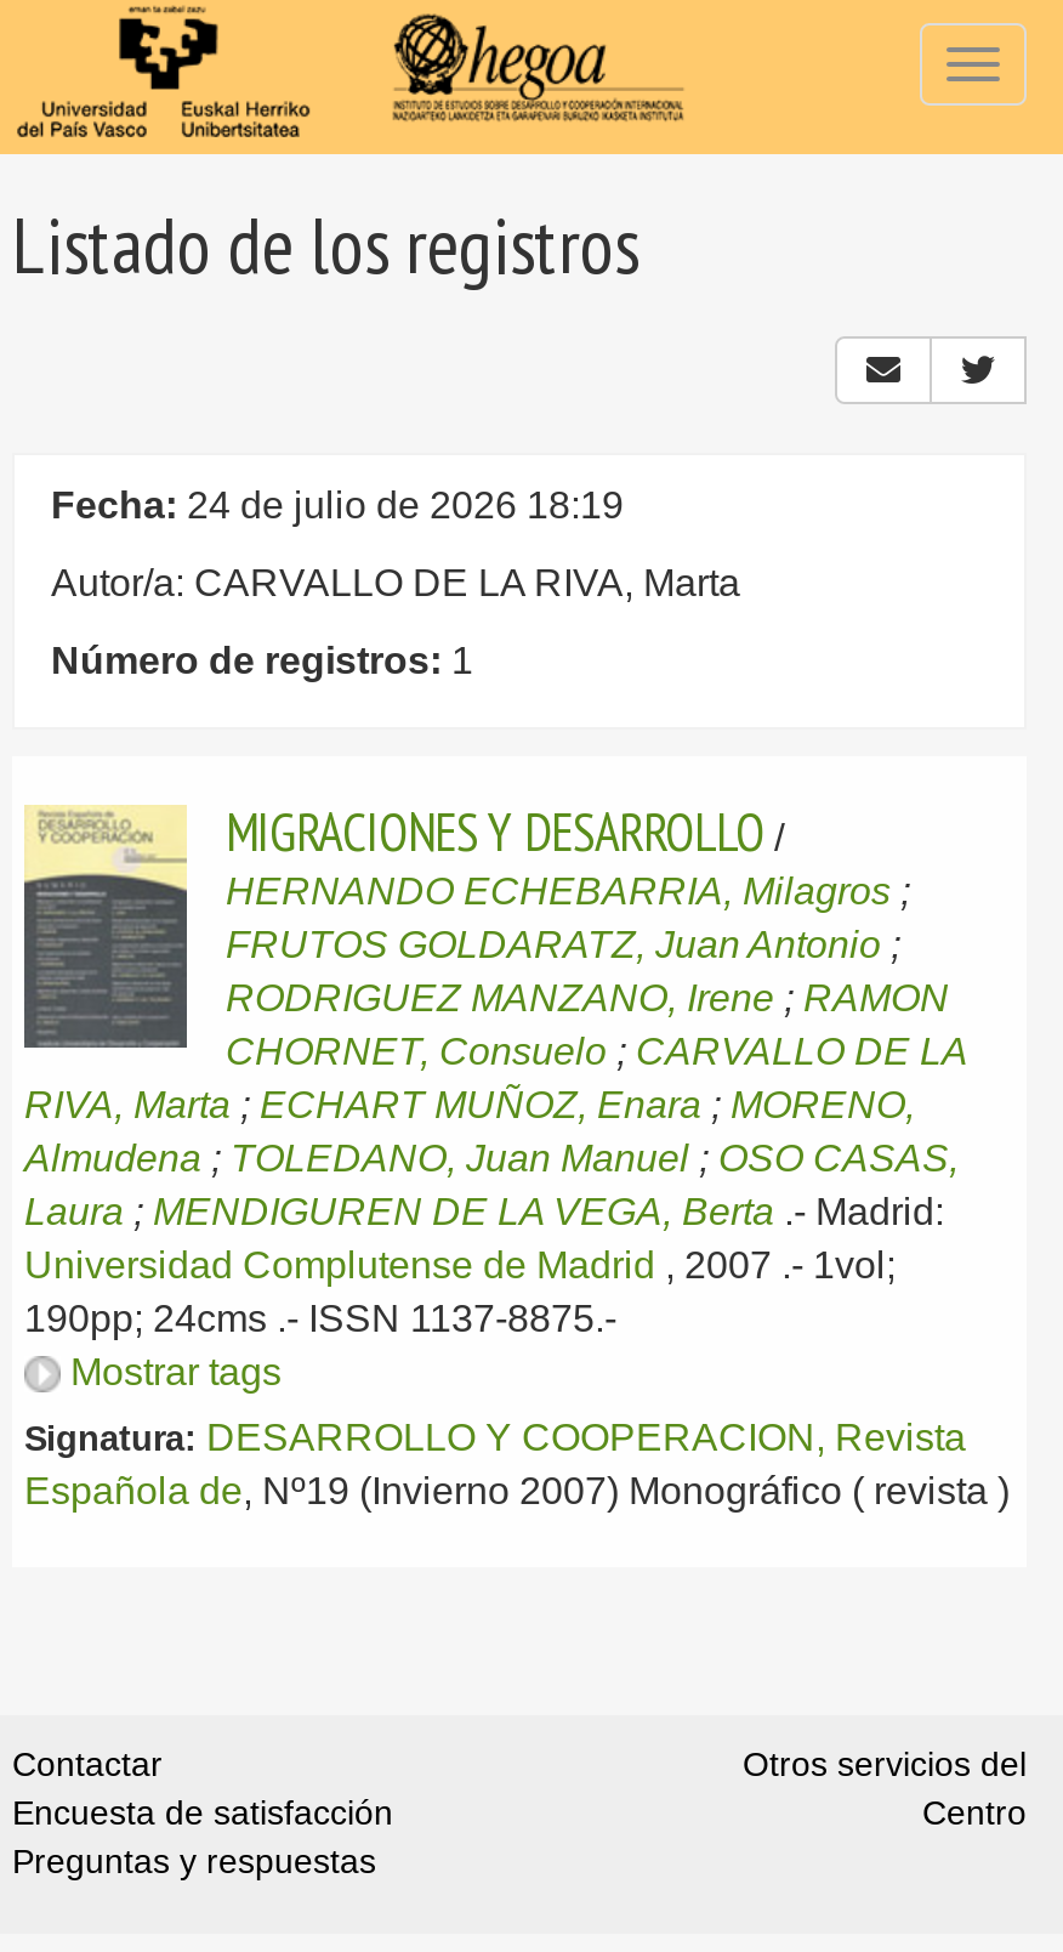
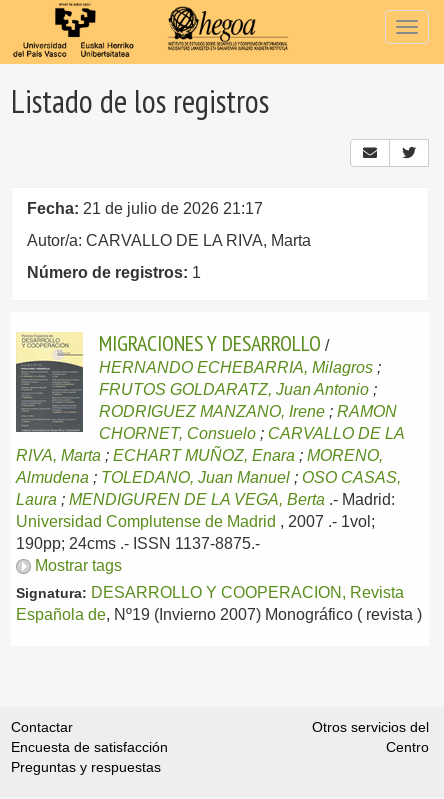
- Fecha: 24 de julio de 2026 18:19
+ Fecha: 21 de julio de 2026 21:17
